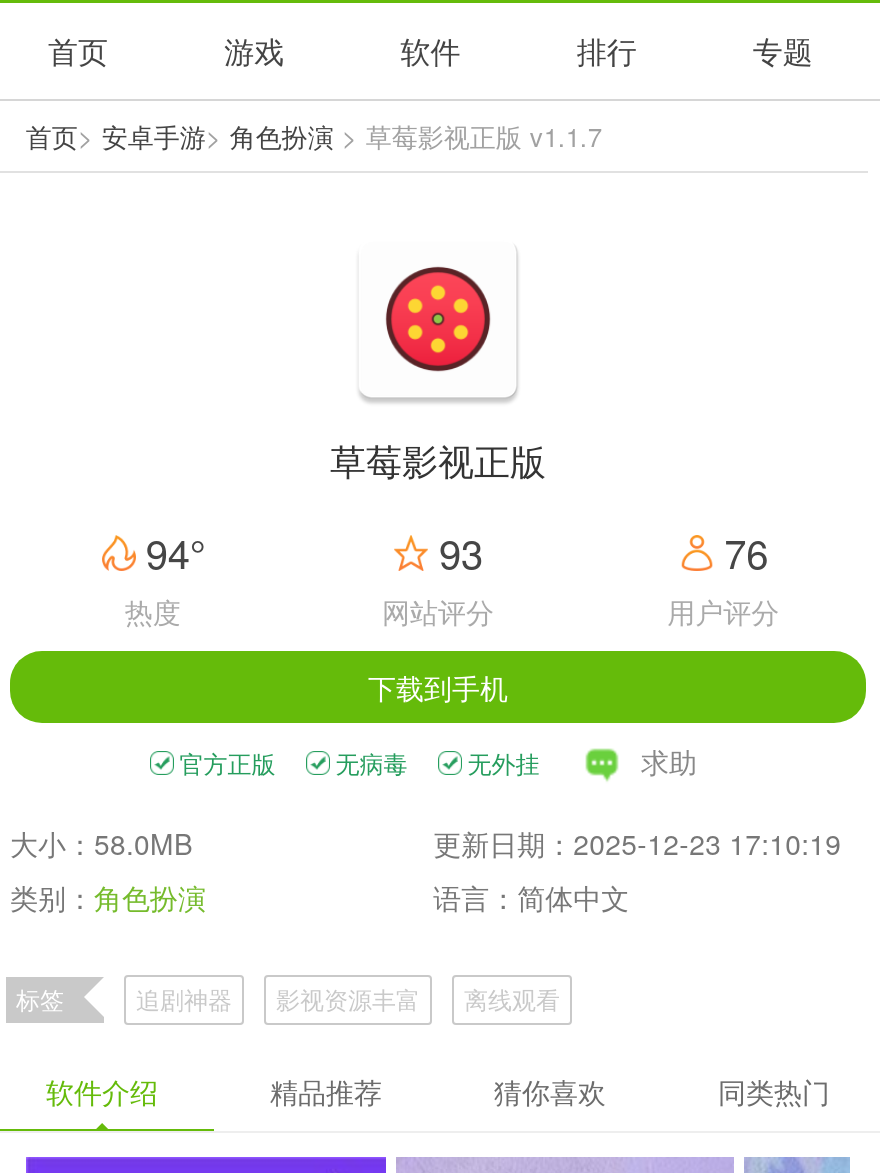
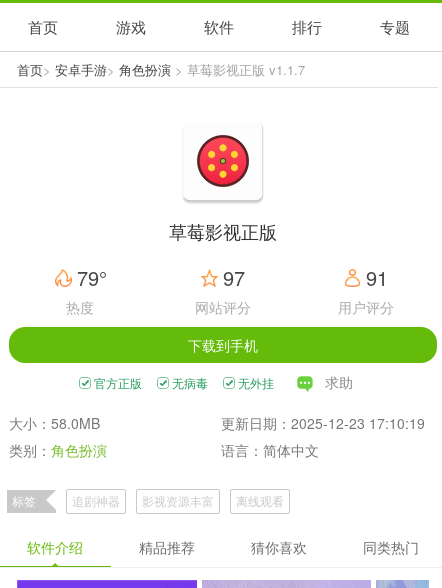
- 94°
+ 79°

- 93
+ 97

- 76
+ 91
